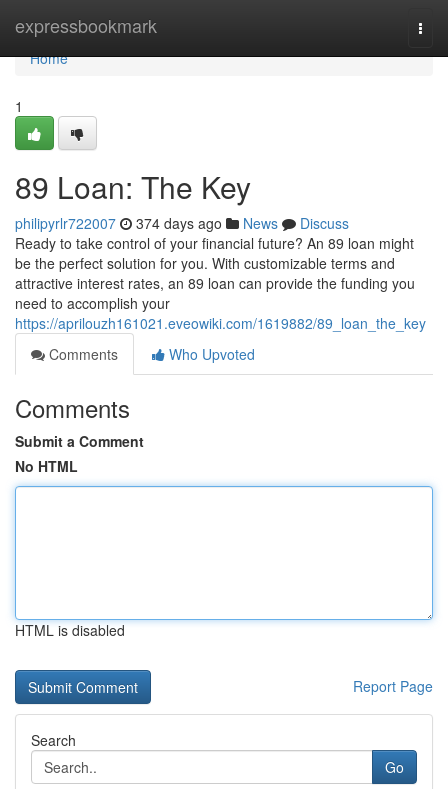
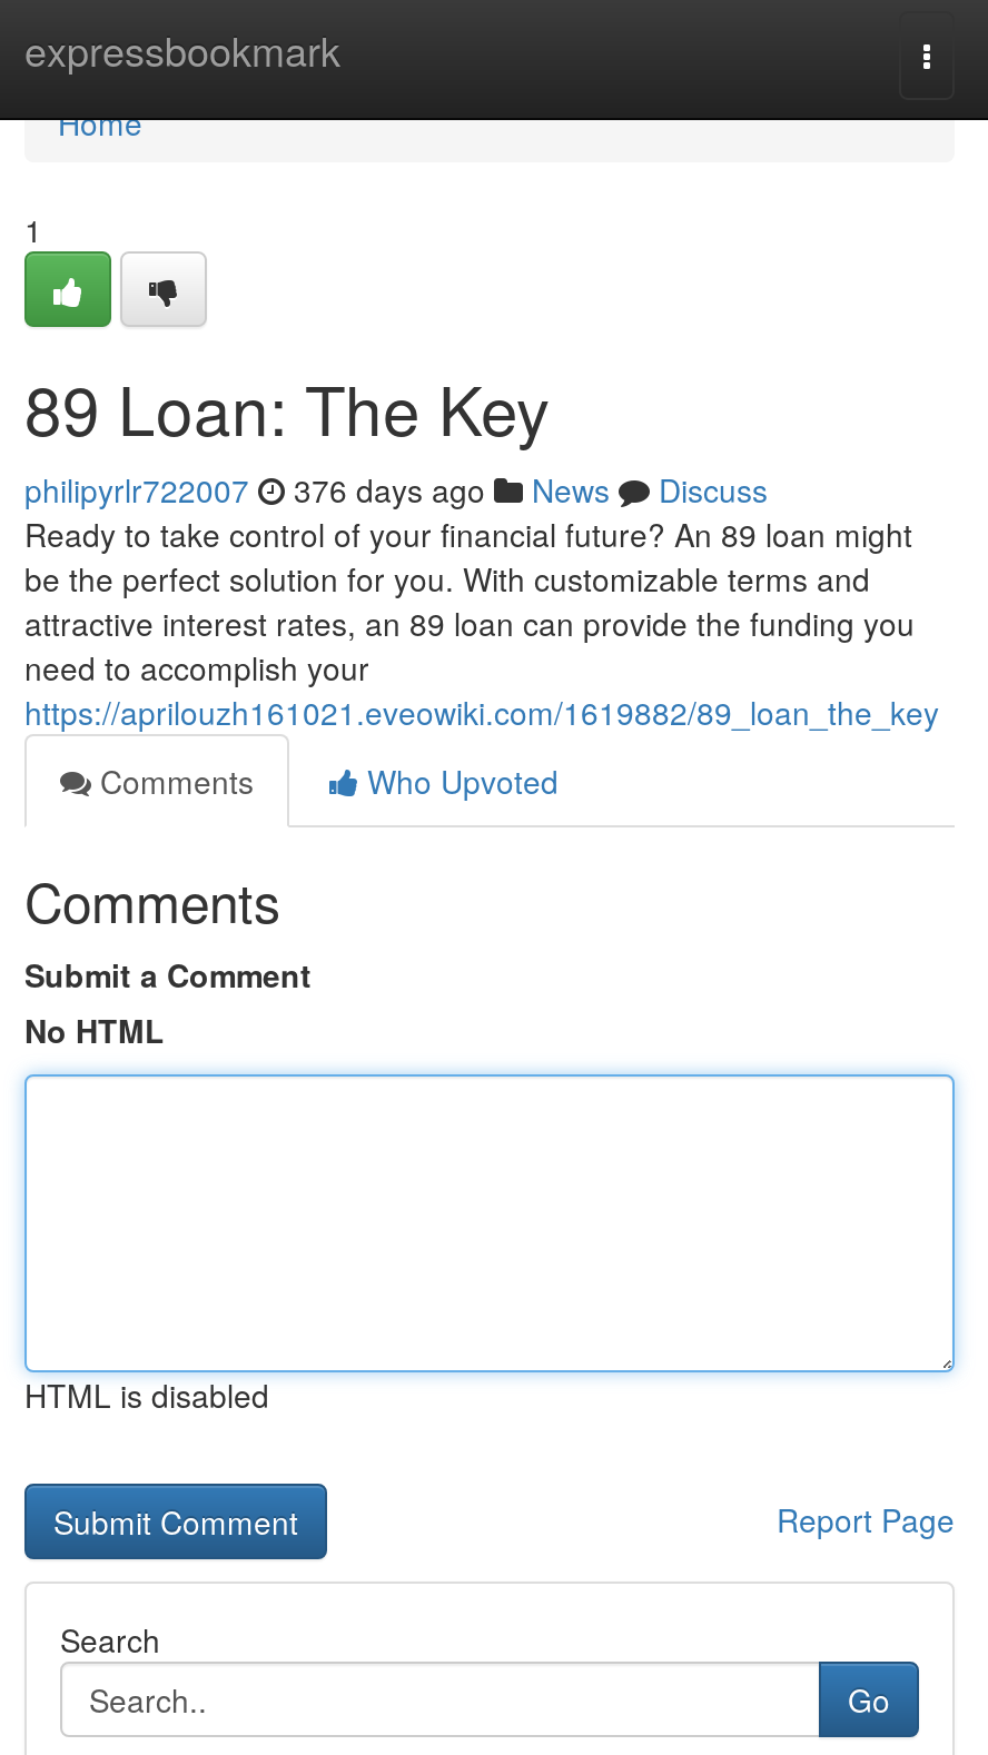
- philipyrlr722007 374 days ago News Discuss
+ philipyrlr722007 376 days ago News Discuss
